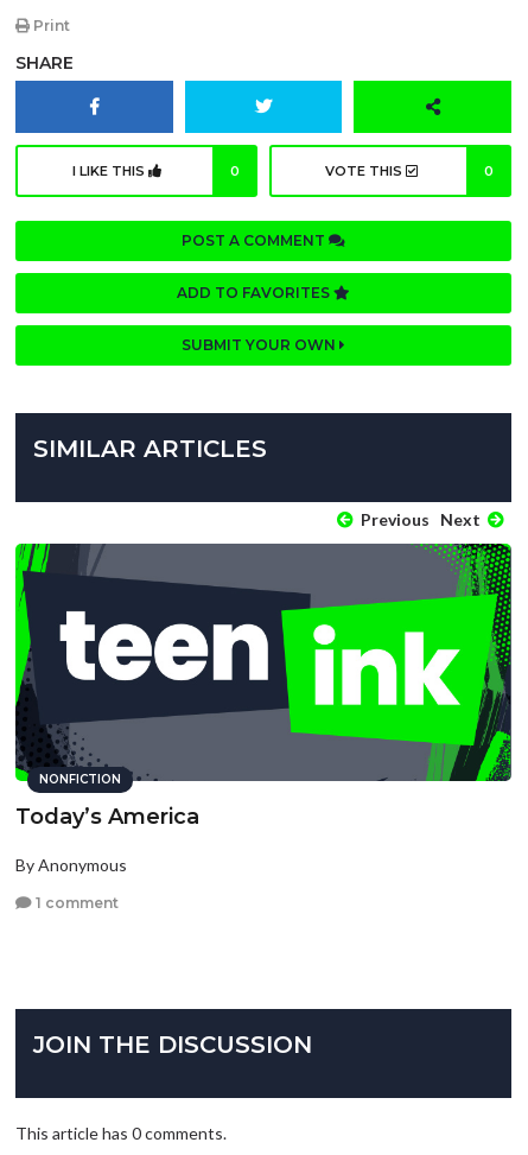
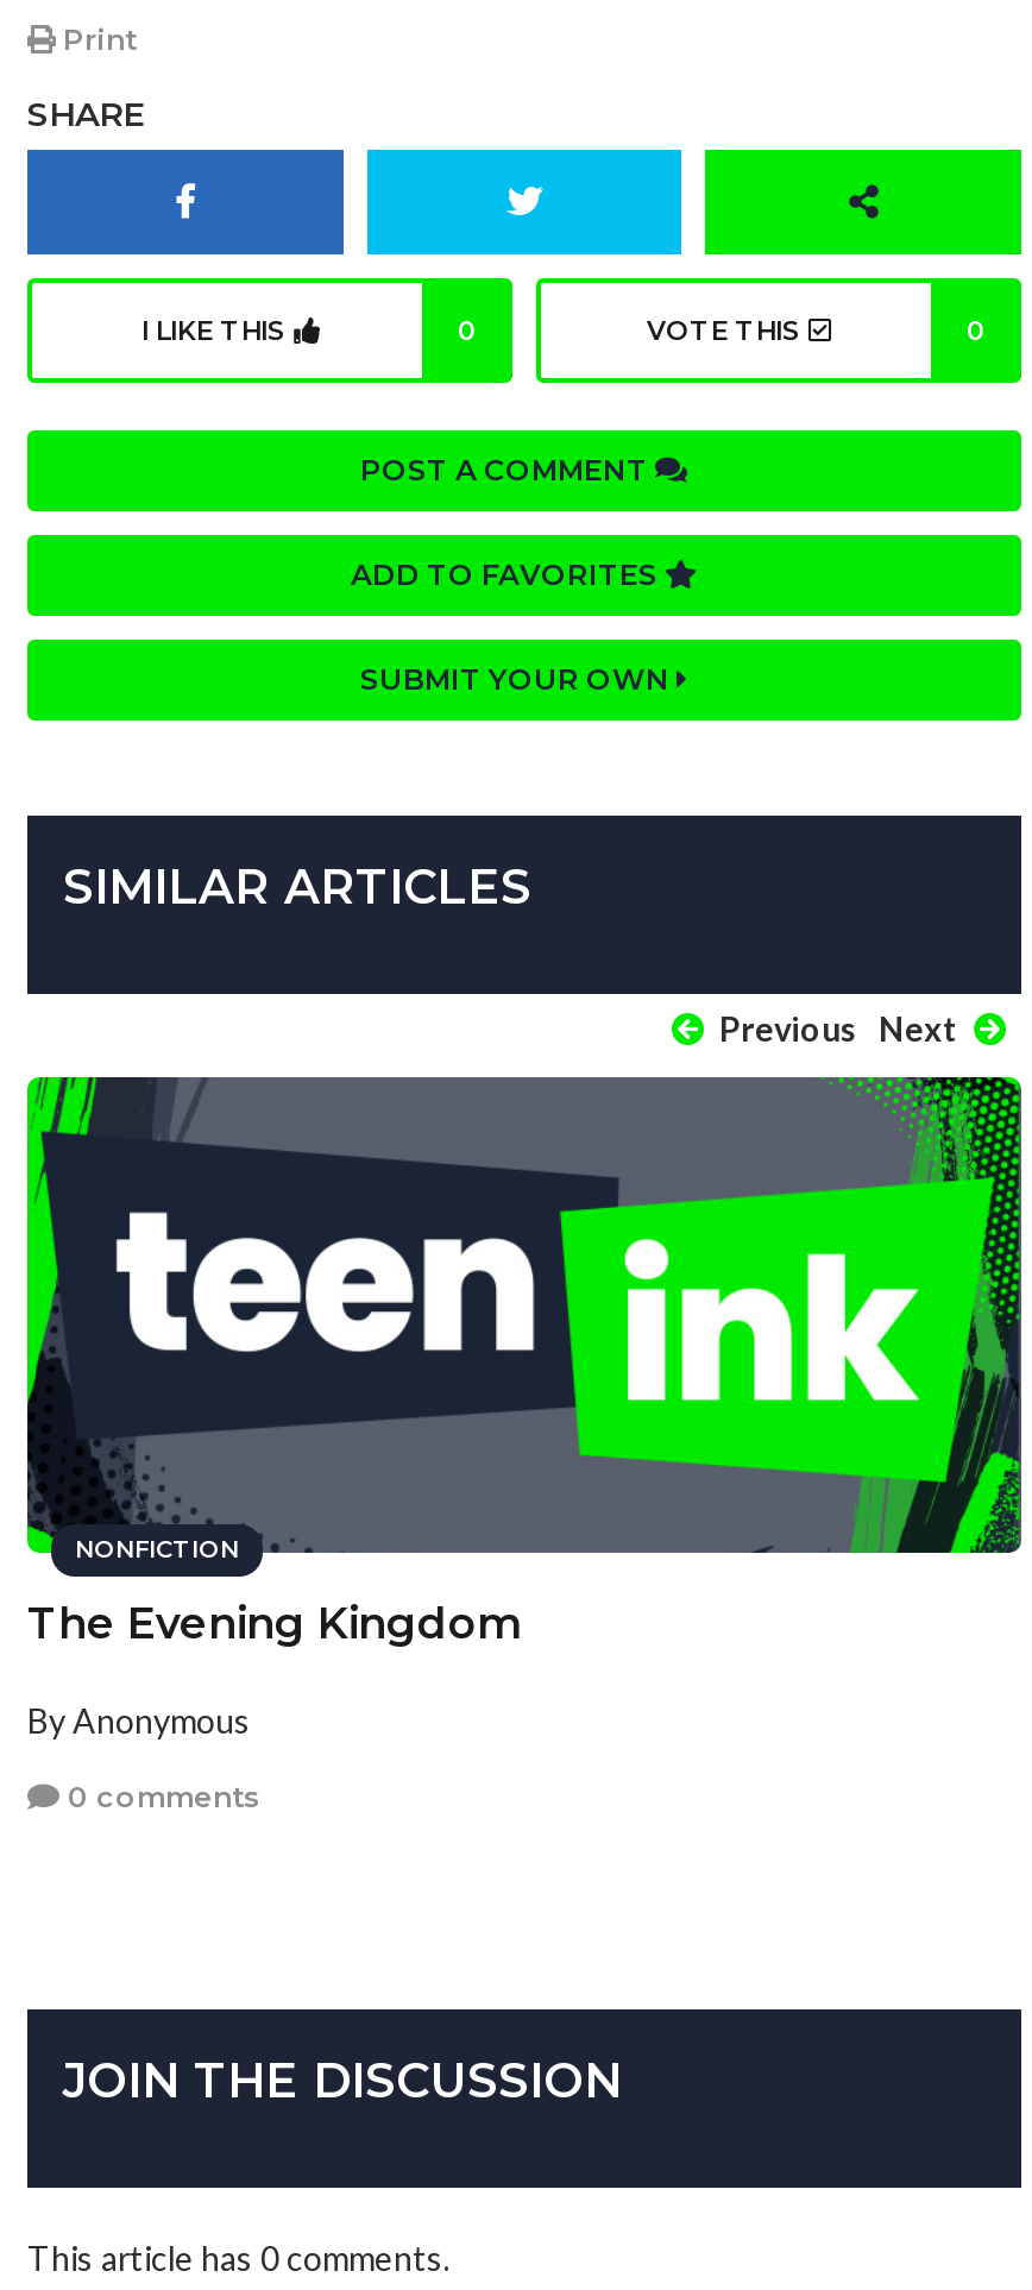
- Today’s America
+ The Evening Kingdom

- 1 comment
+ 0 comments
